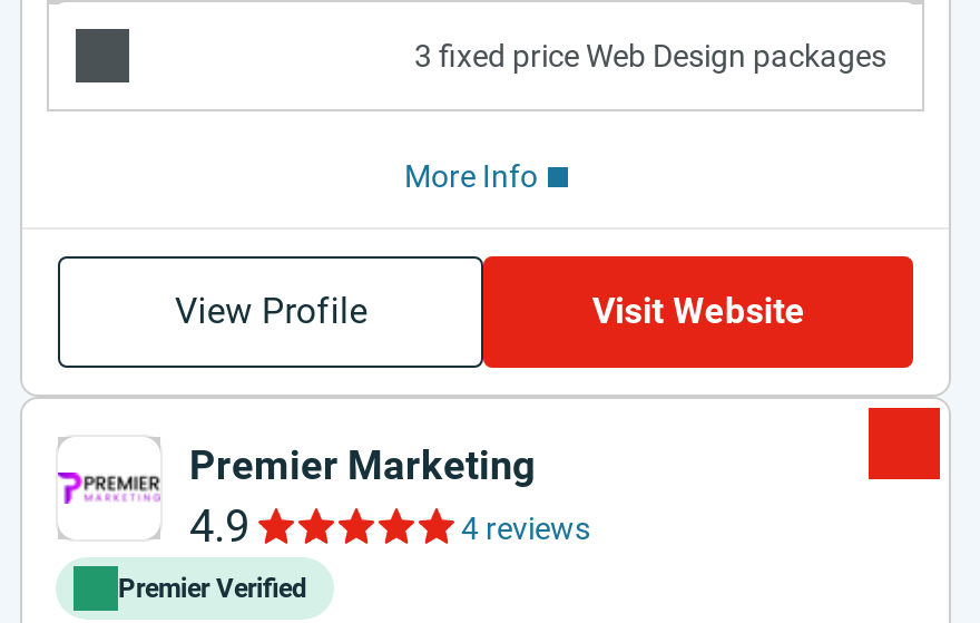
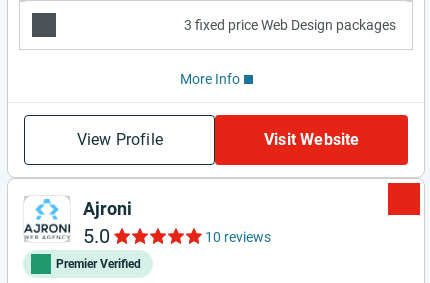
- [image]
- Premier Marketing
- 4.9
- 4 reviews
+ [image]
+ Ajroni
+ 5.0
+ 10 reviews
